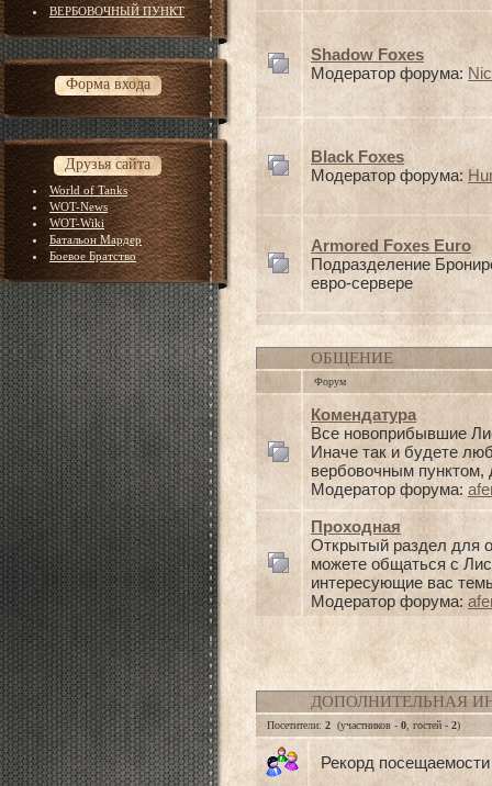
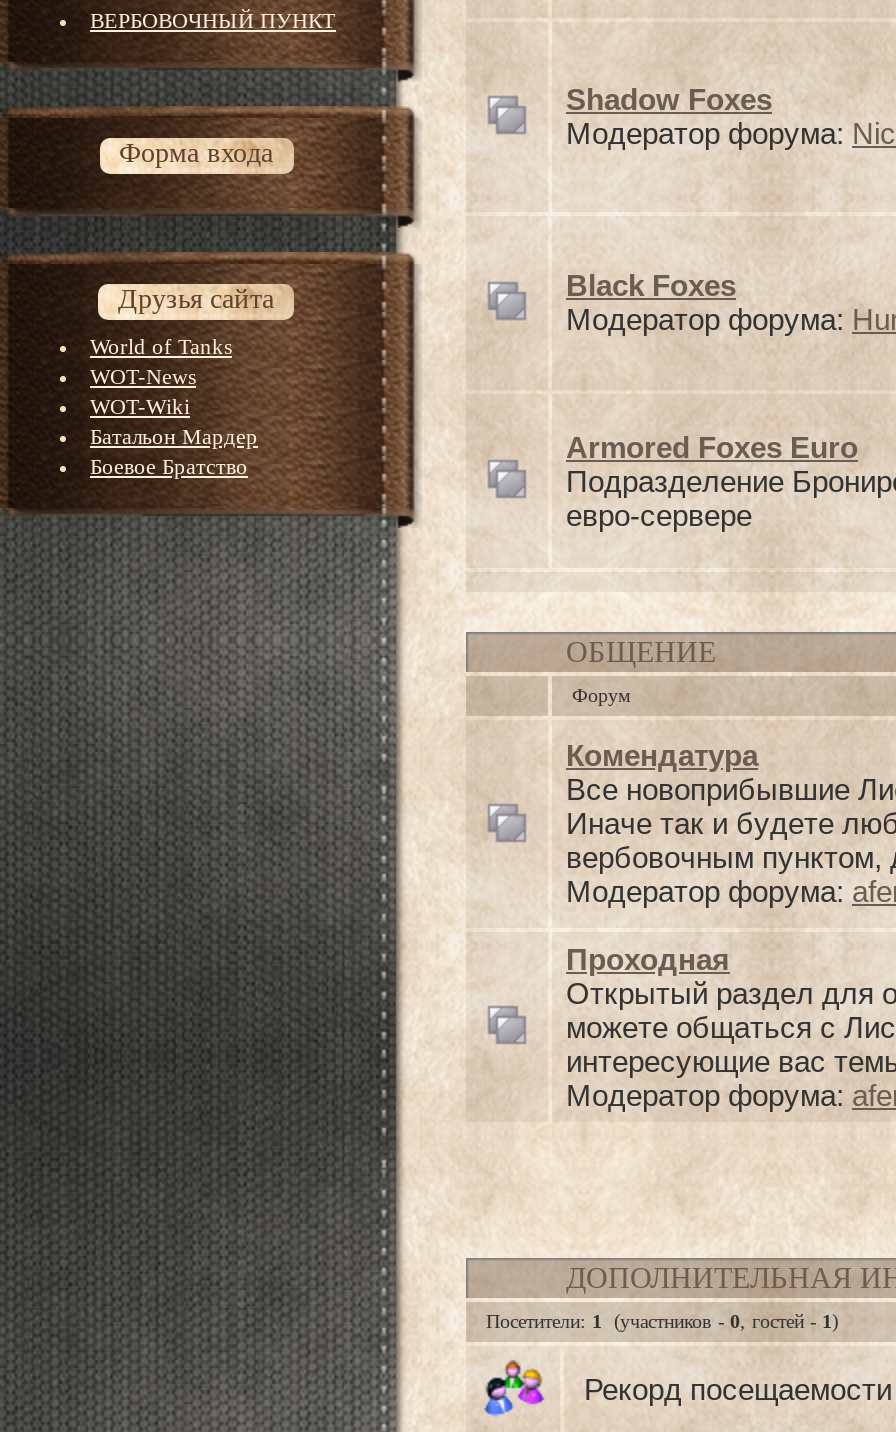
- Посетители: 2 (участников - 0, гостей - 2)
+ Посетители: 1 (участников - 0, гостей - 1)
